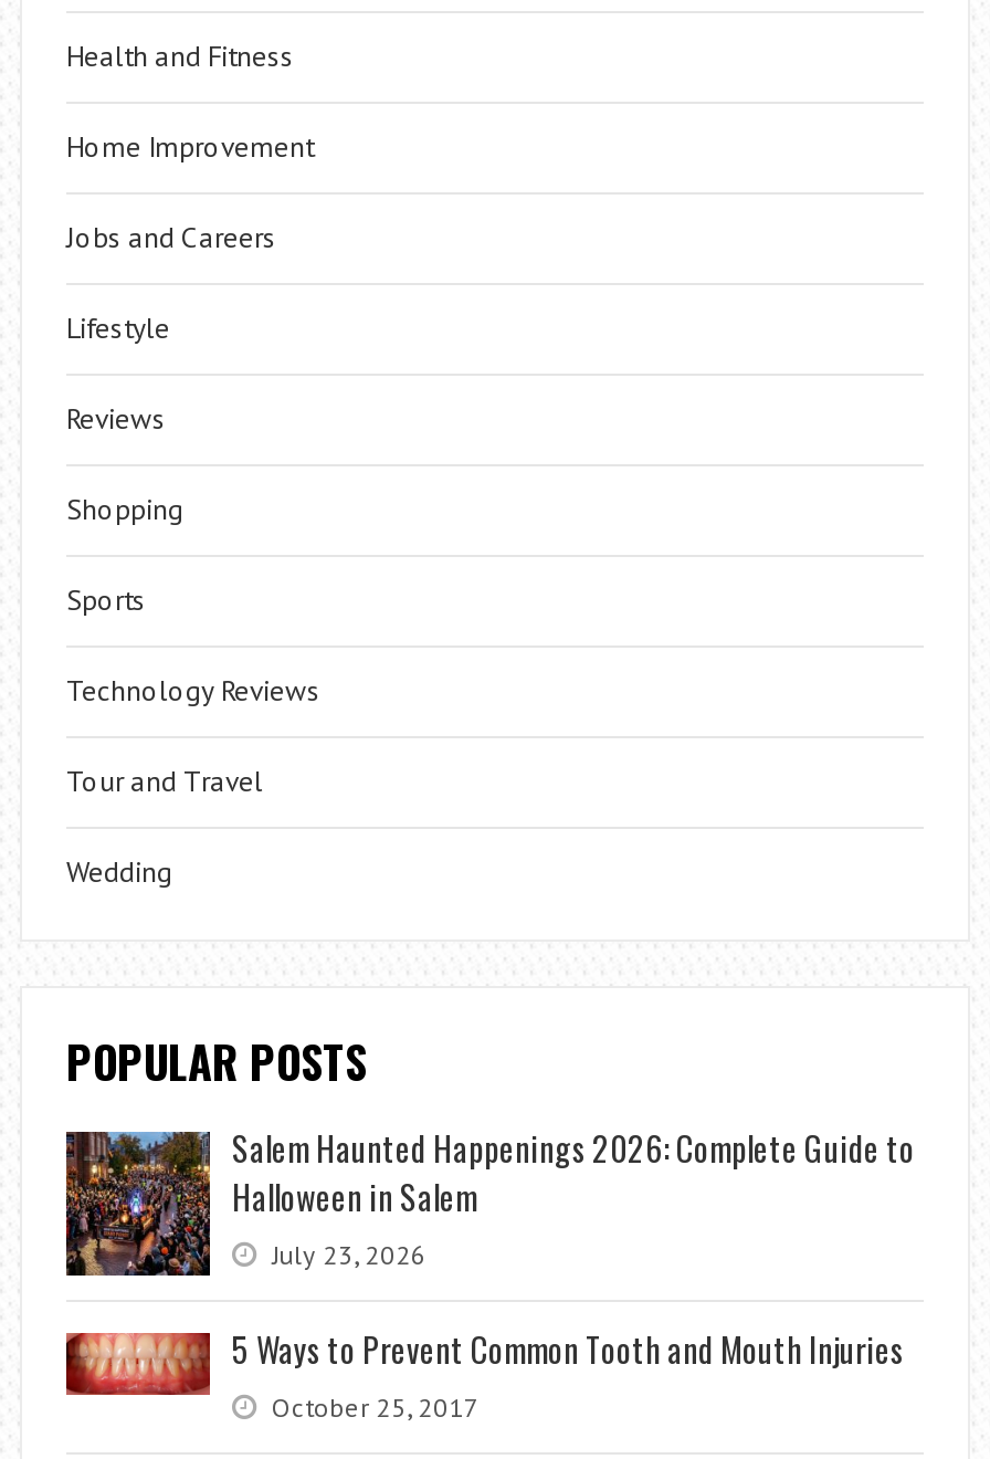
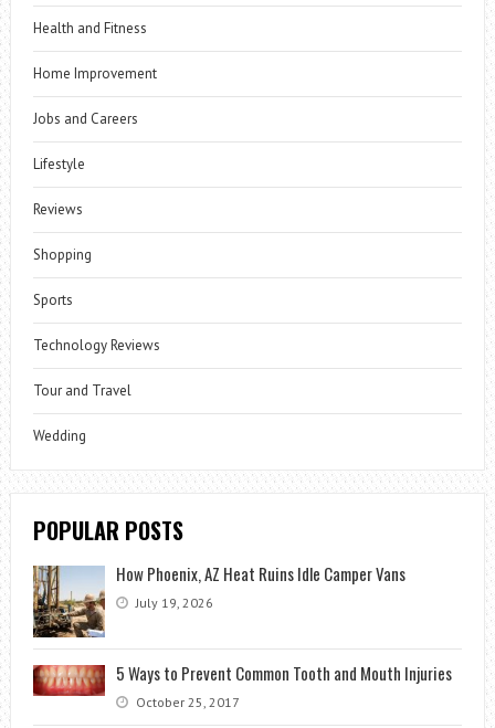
- [image]
- Salem Haunted Happenings 2026: Complete Guide to
- Halloween in Salem
- July 23, 2026
+ [image]
+ How Phoenix, AZ Heat Ruins Idle Camper Vans
+ July 19, 2026
